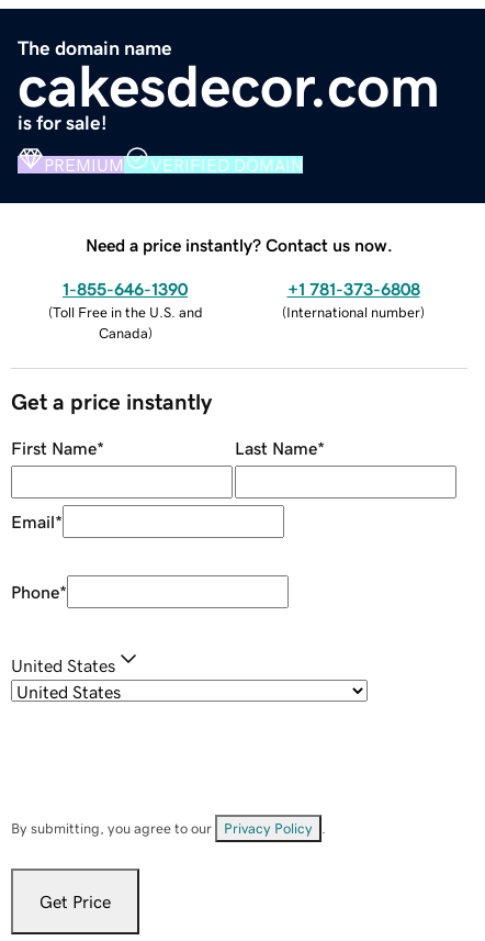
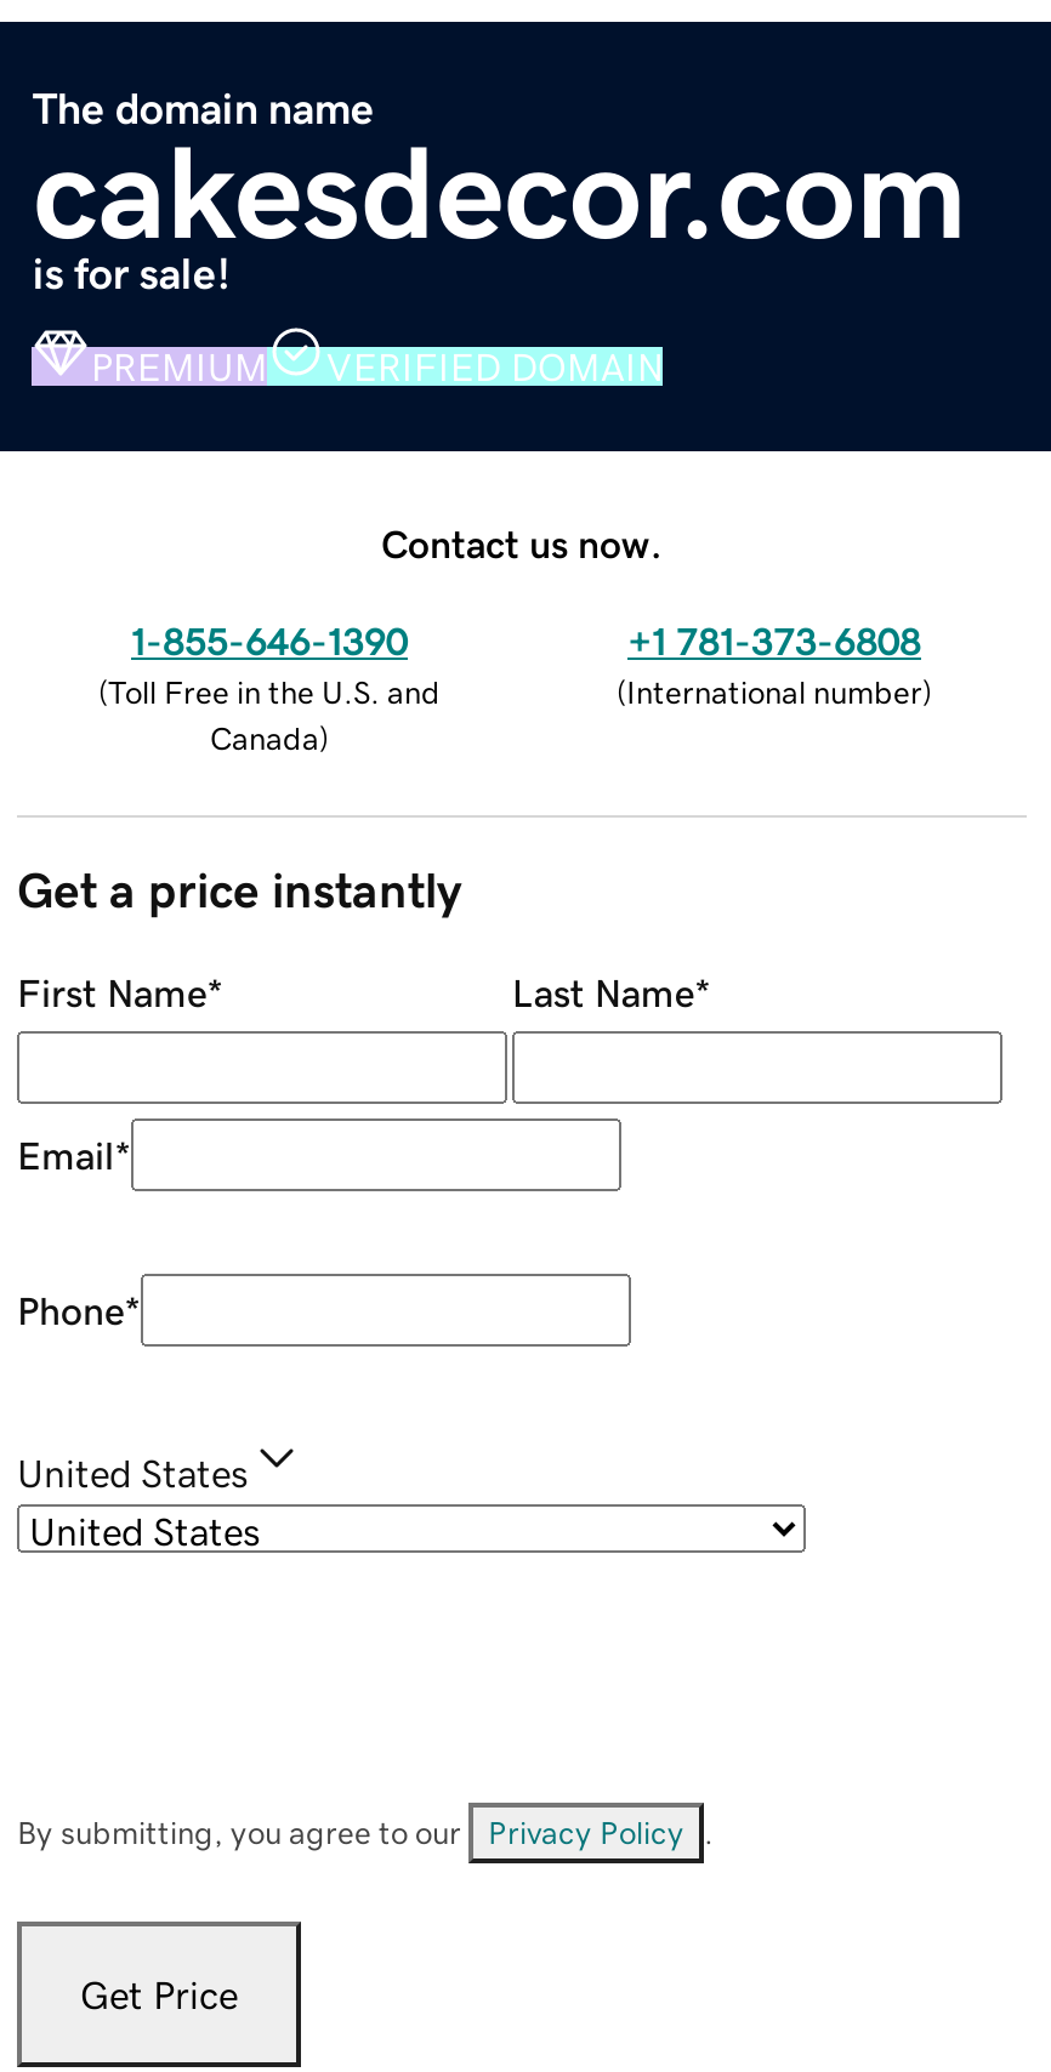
- Need a price instantly? Contact us now.
+ Contact us now.
